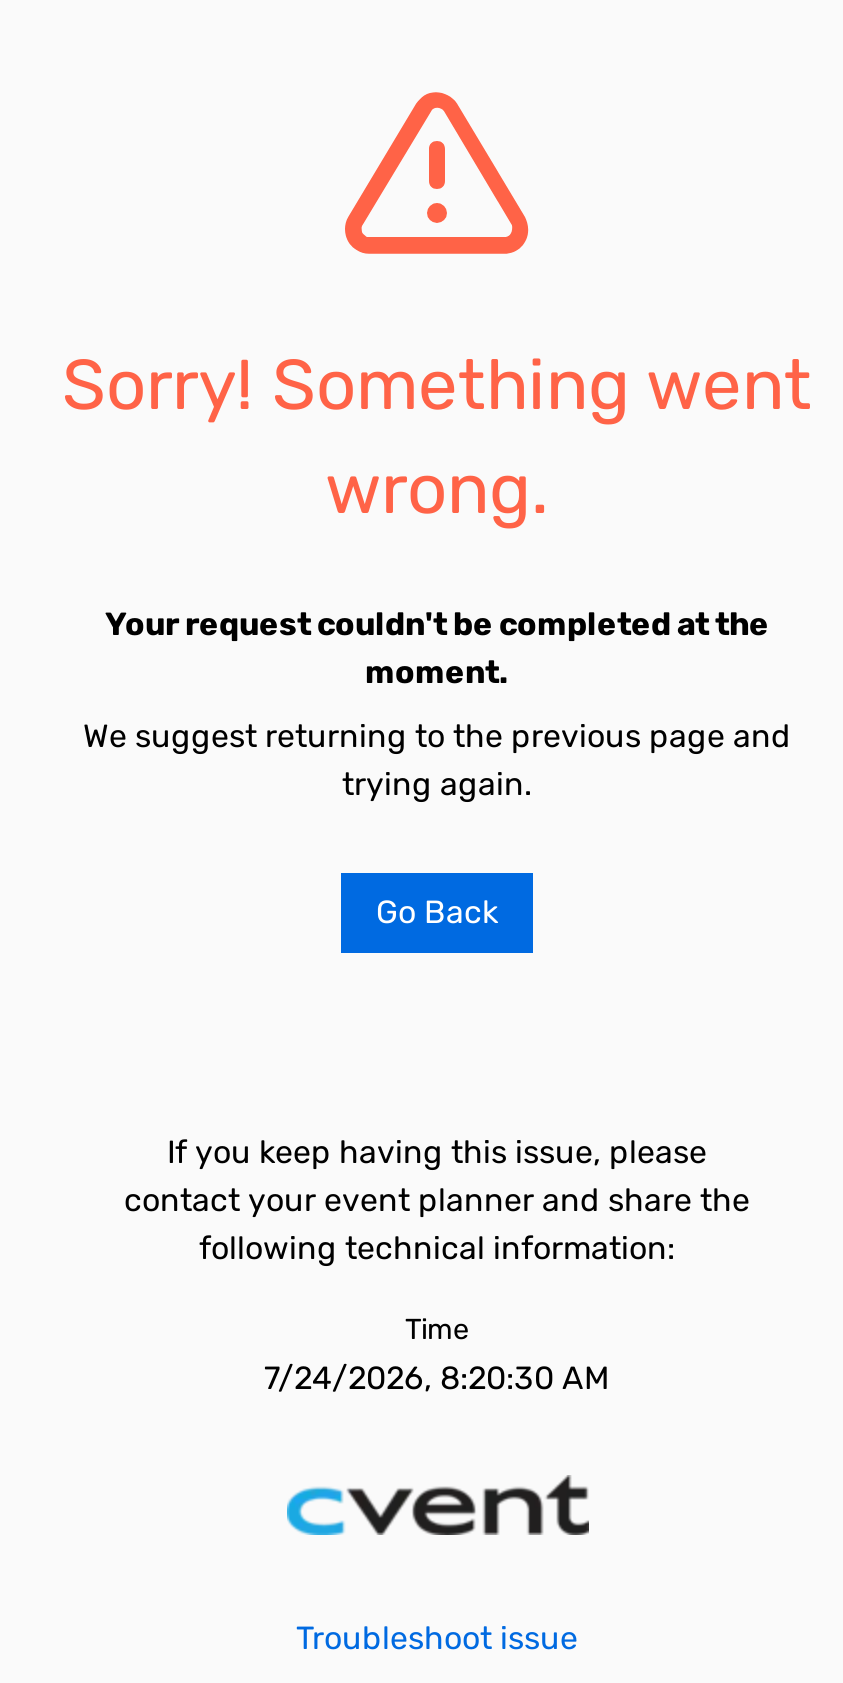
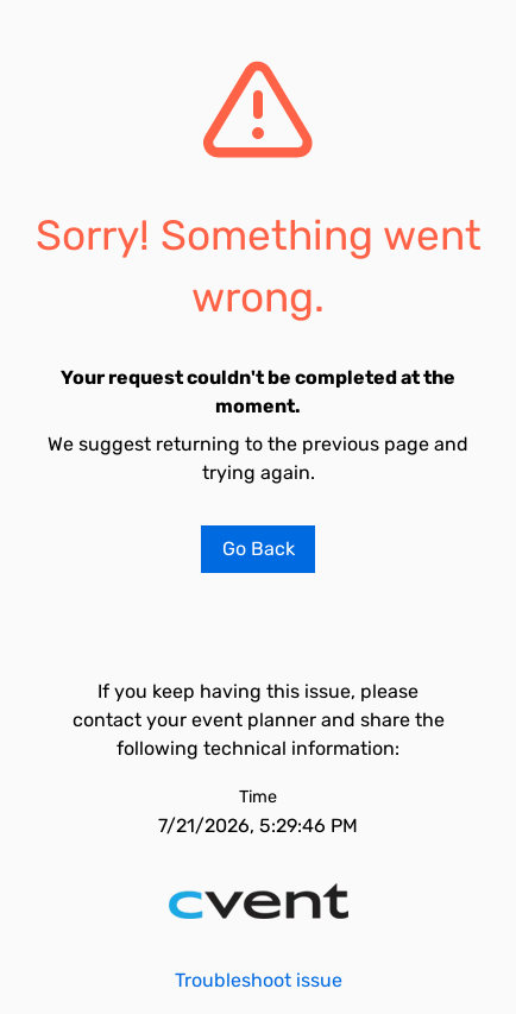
- 7/24/2026, 8:20:30 AM
+ 7/21/2026, 5:29:46 PM
